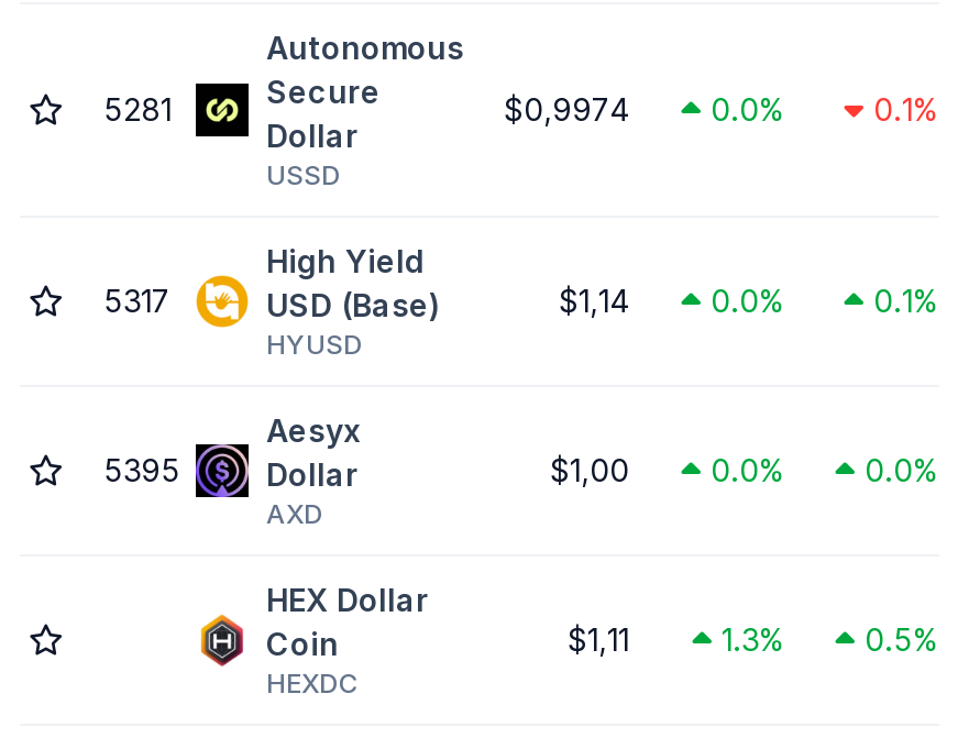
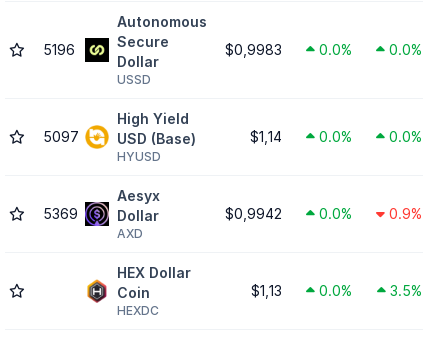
- 5281
+ 5196

- $0,9974
+ $0,9983

- 0.1%
+ 0.0%

- 5317
+ 5097

- 0.1%
+ 0.0%

- 5395
+ 5369

- $1,00
+ $0,9942

- 0.0%
+ 0.9%

- $1,11
+ $1,13

- 1.3%
+ 0.0%

- 0.5%
+ 3.5%
